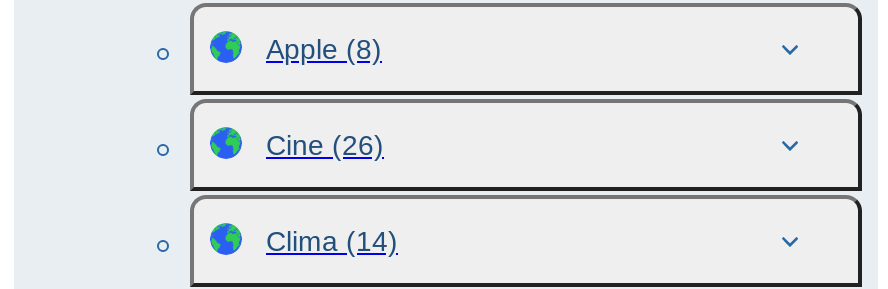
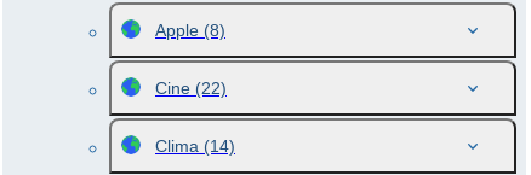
- Cine (26)
+ Cine (22)
